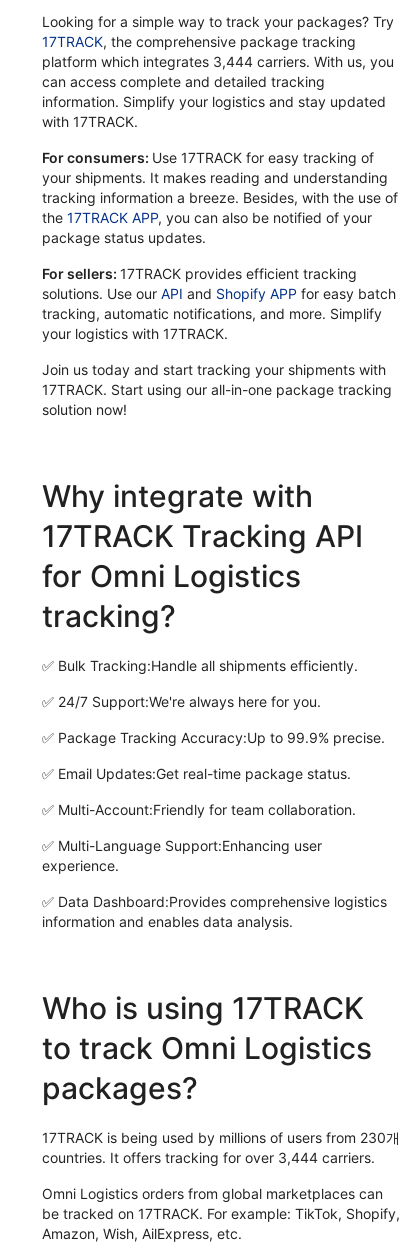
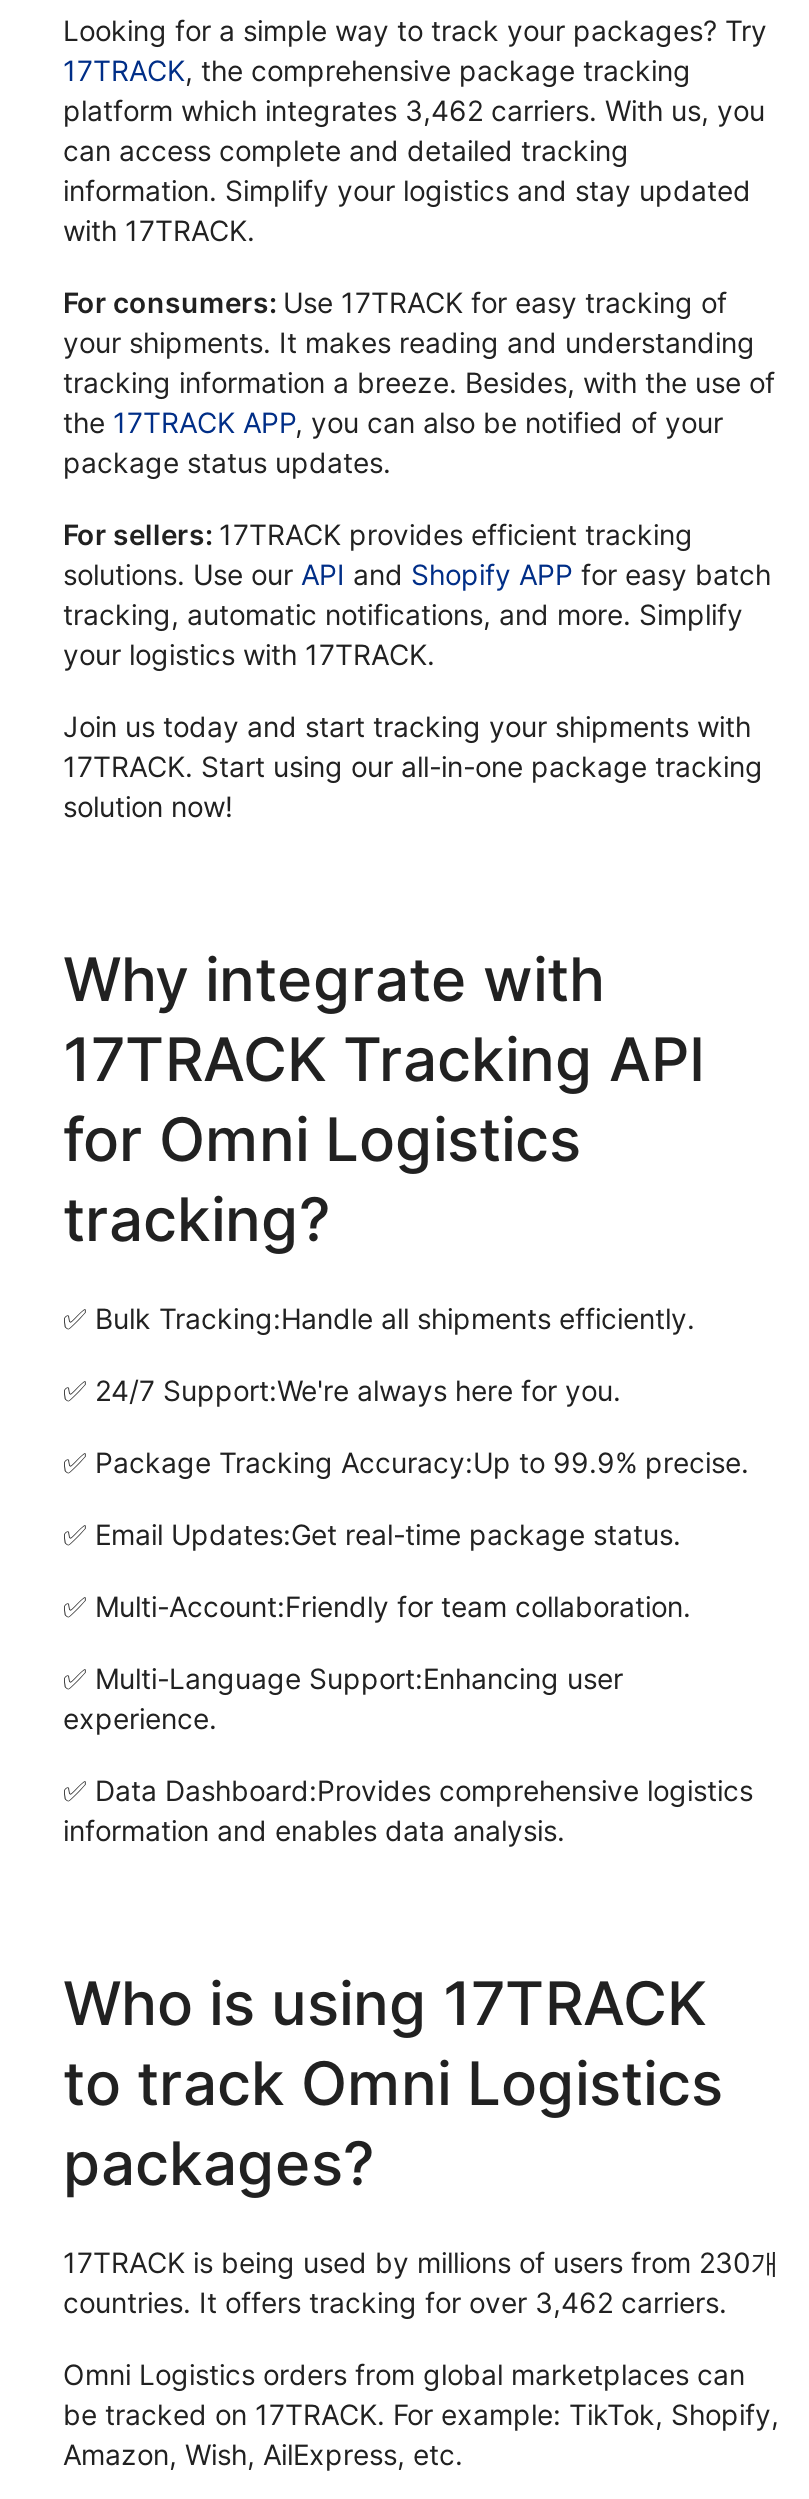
- platform which integrates 3,444 carriers. With us, you
+ platform which integrates 3,462 carriers. With us, you

- countries. It offers tracking for over 3,444 carriers.
+ countries. It offers tracking for over 3,462 carriers.
